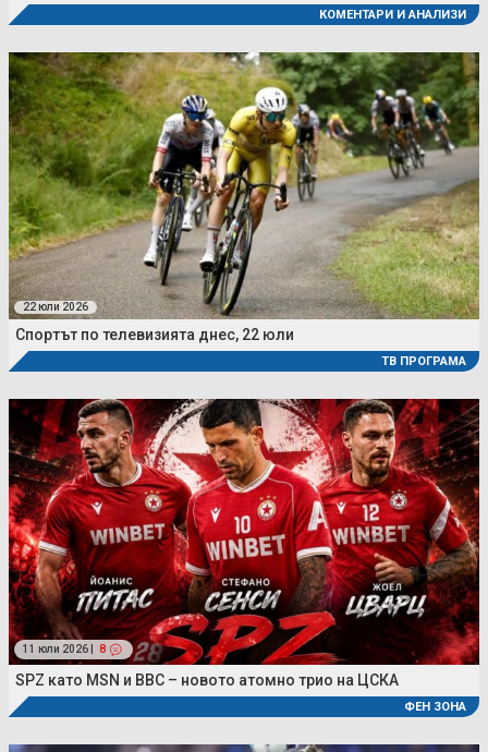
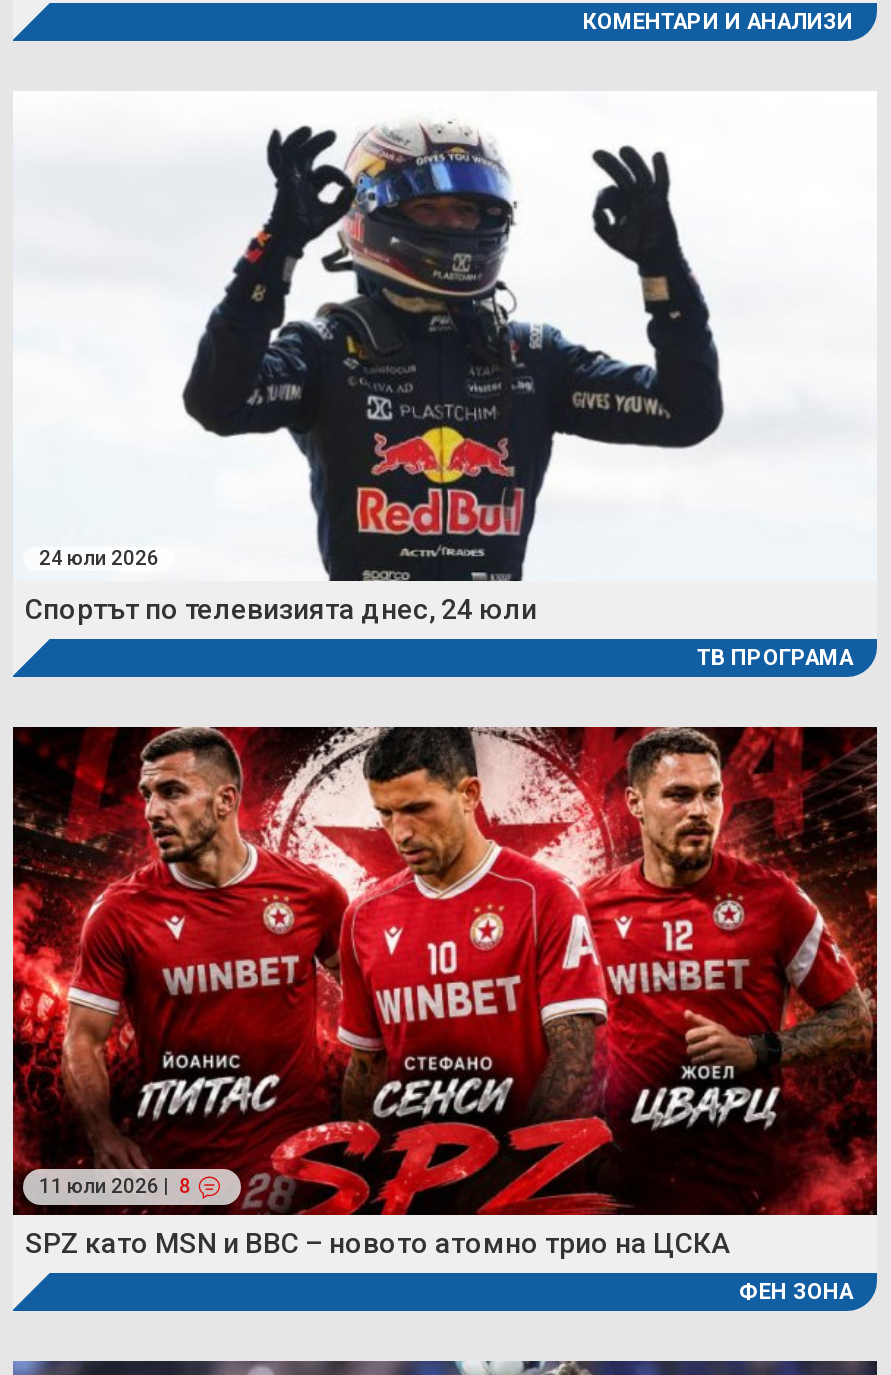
- [image]
- 22 юли 2026
+ [image]
+ 24 юли 2026

- Спортът по телевизията днес, 22 юли
+ Спортът по телевизията днес, 24 юли
